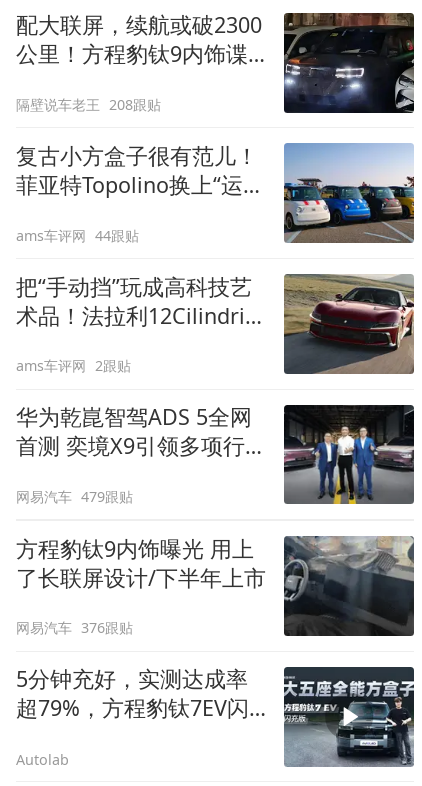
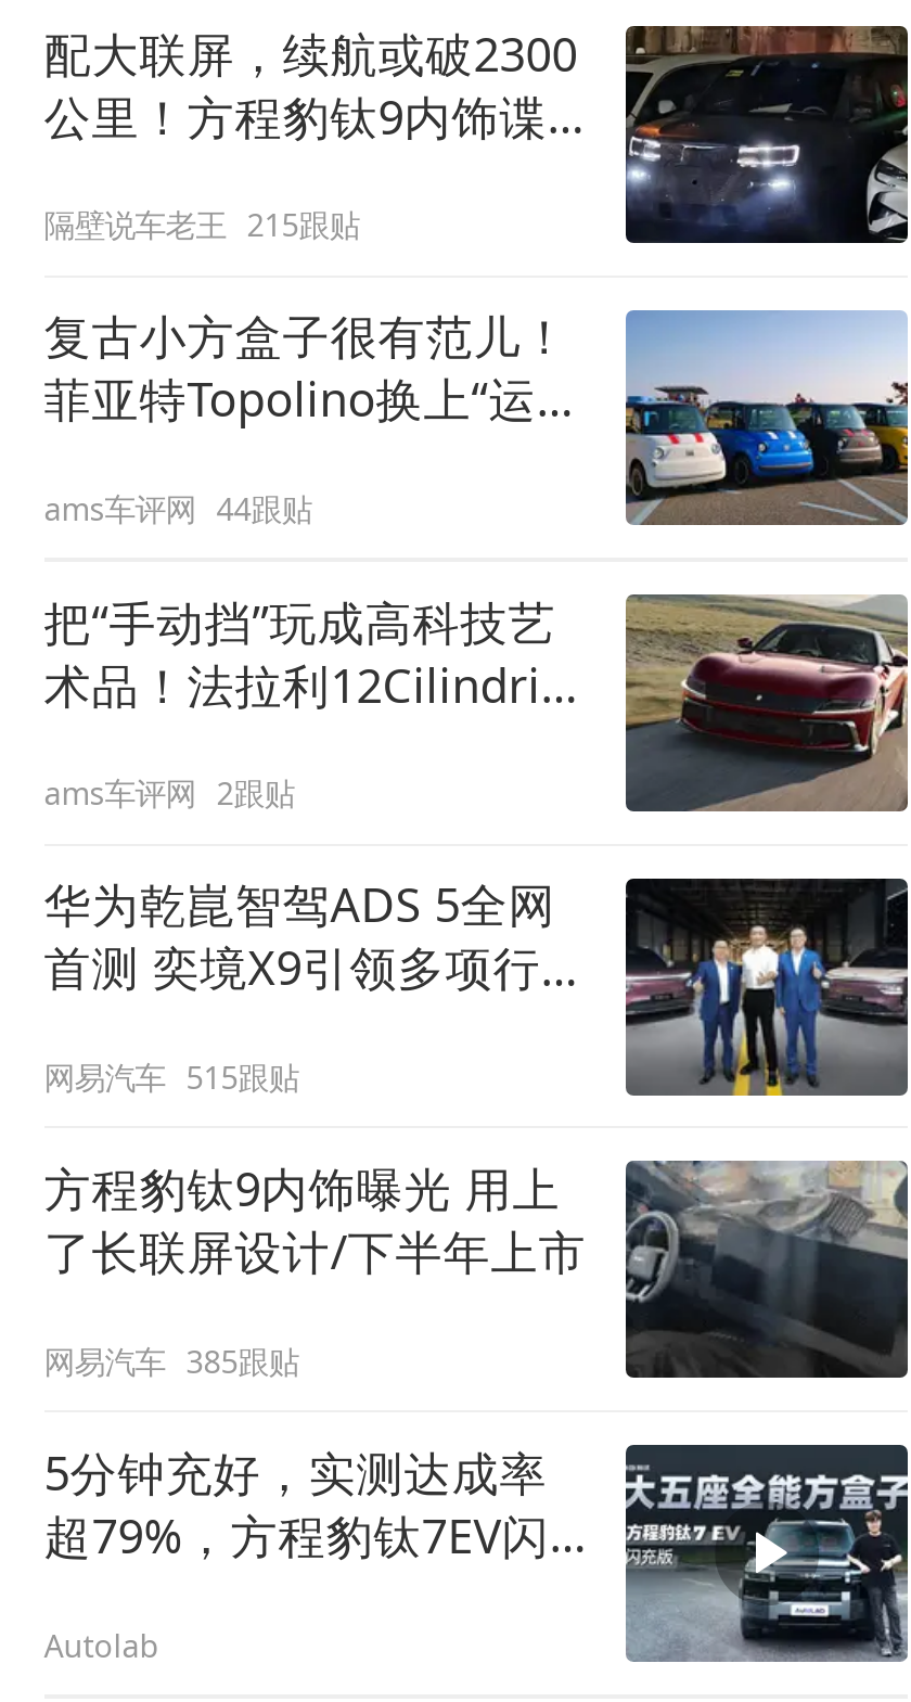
- 隔壁说车老王 208跟贴
+ 隔壁说车老王 215跟贴

- 网易汽车 479跟贴
+ 网易汽车 515跟贴

- 网易汽车 376跟贴
+ 网易汽车 385跟贴
